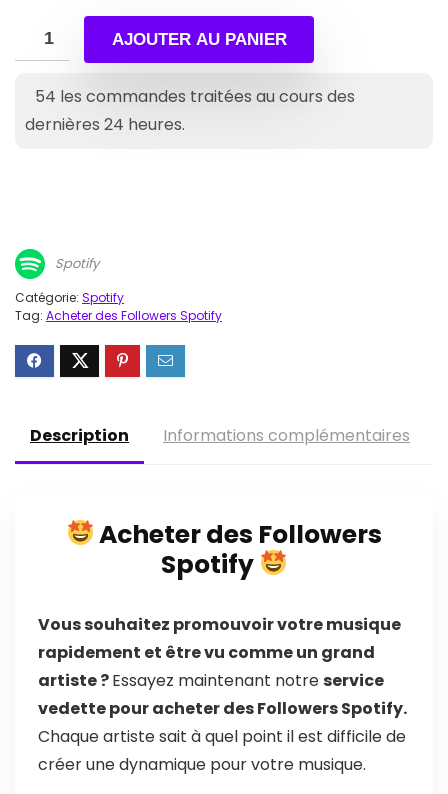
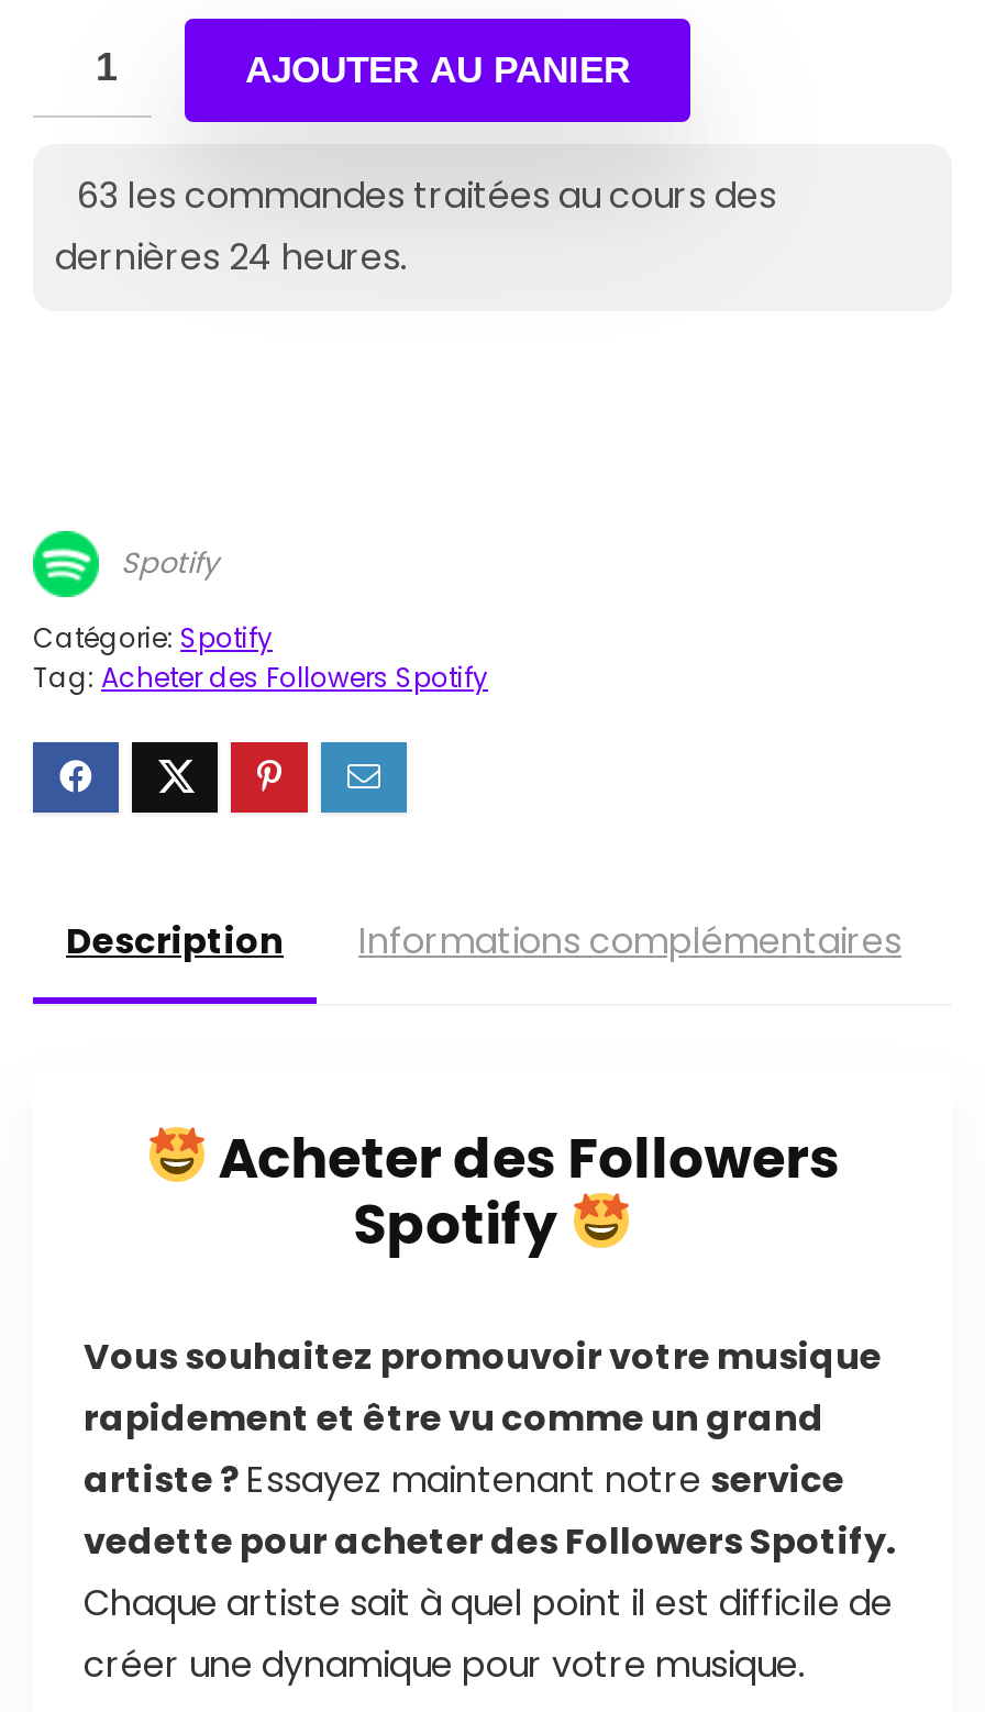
- 54 les commandes traitées au cours des
+ 63 les commandes traitées au cours des
